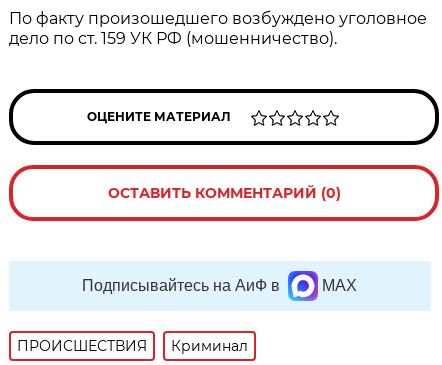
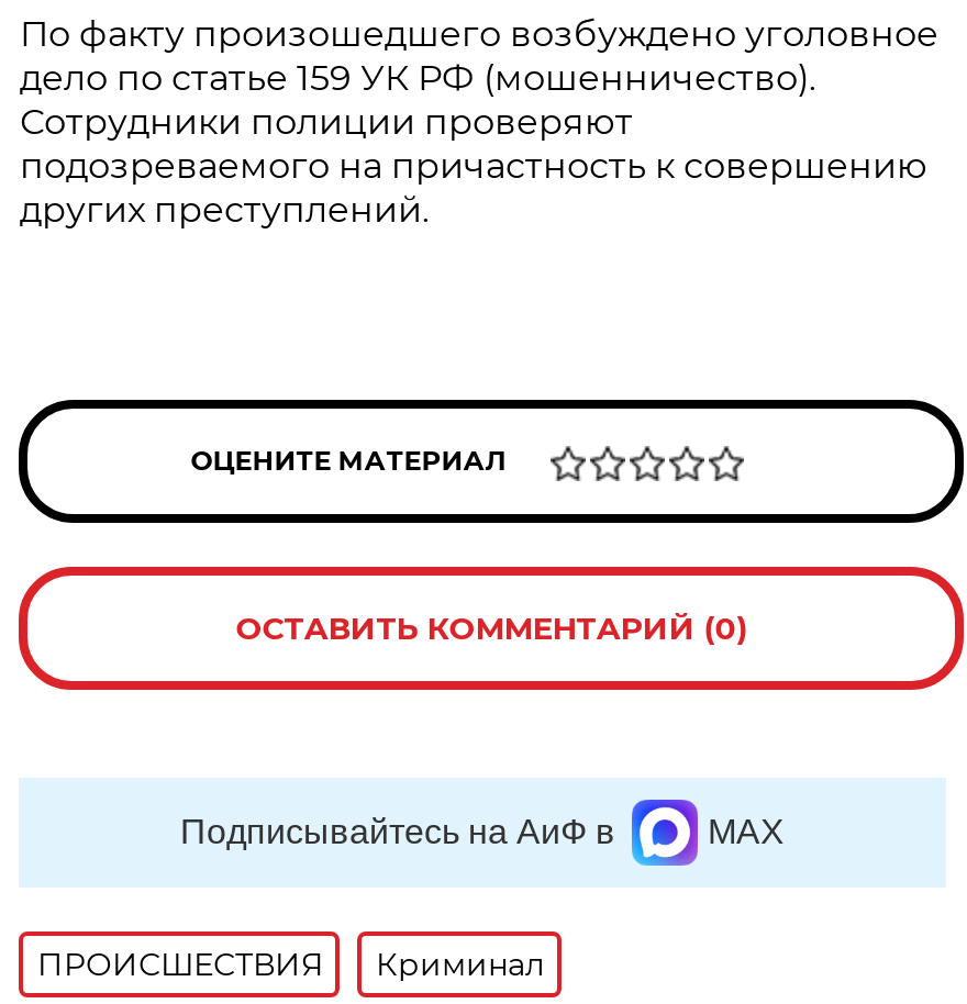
- дело по ст. 159 УК РФ (мошенничество).
+ дело по статье 159 УК РФ (мошенничество).
+ Сотрудники полиции проверяют
+ подозреваемого на причастность к совершению
+ других преступлений.
